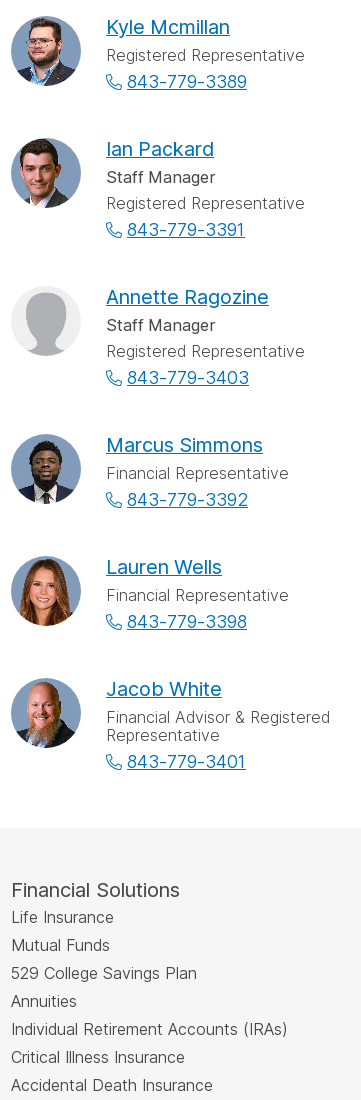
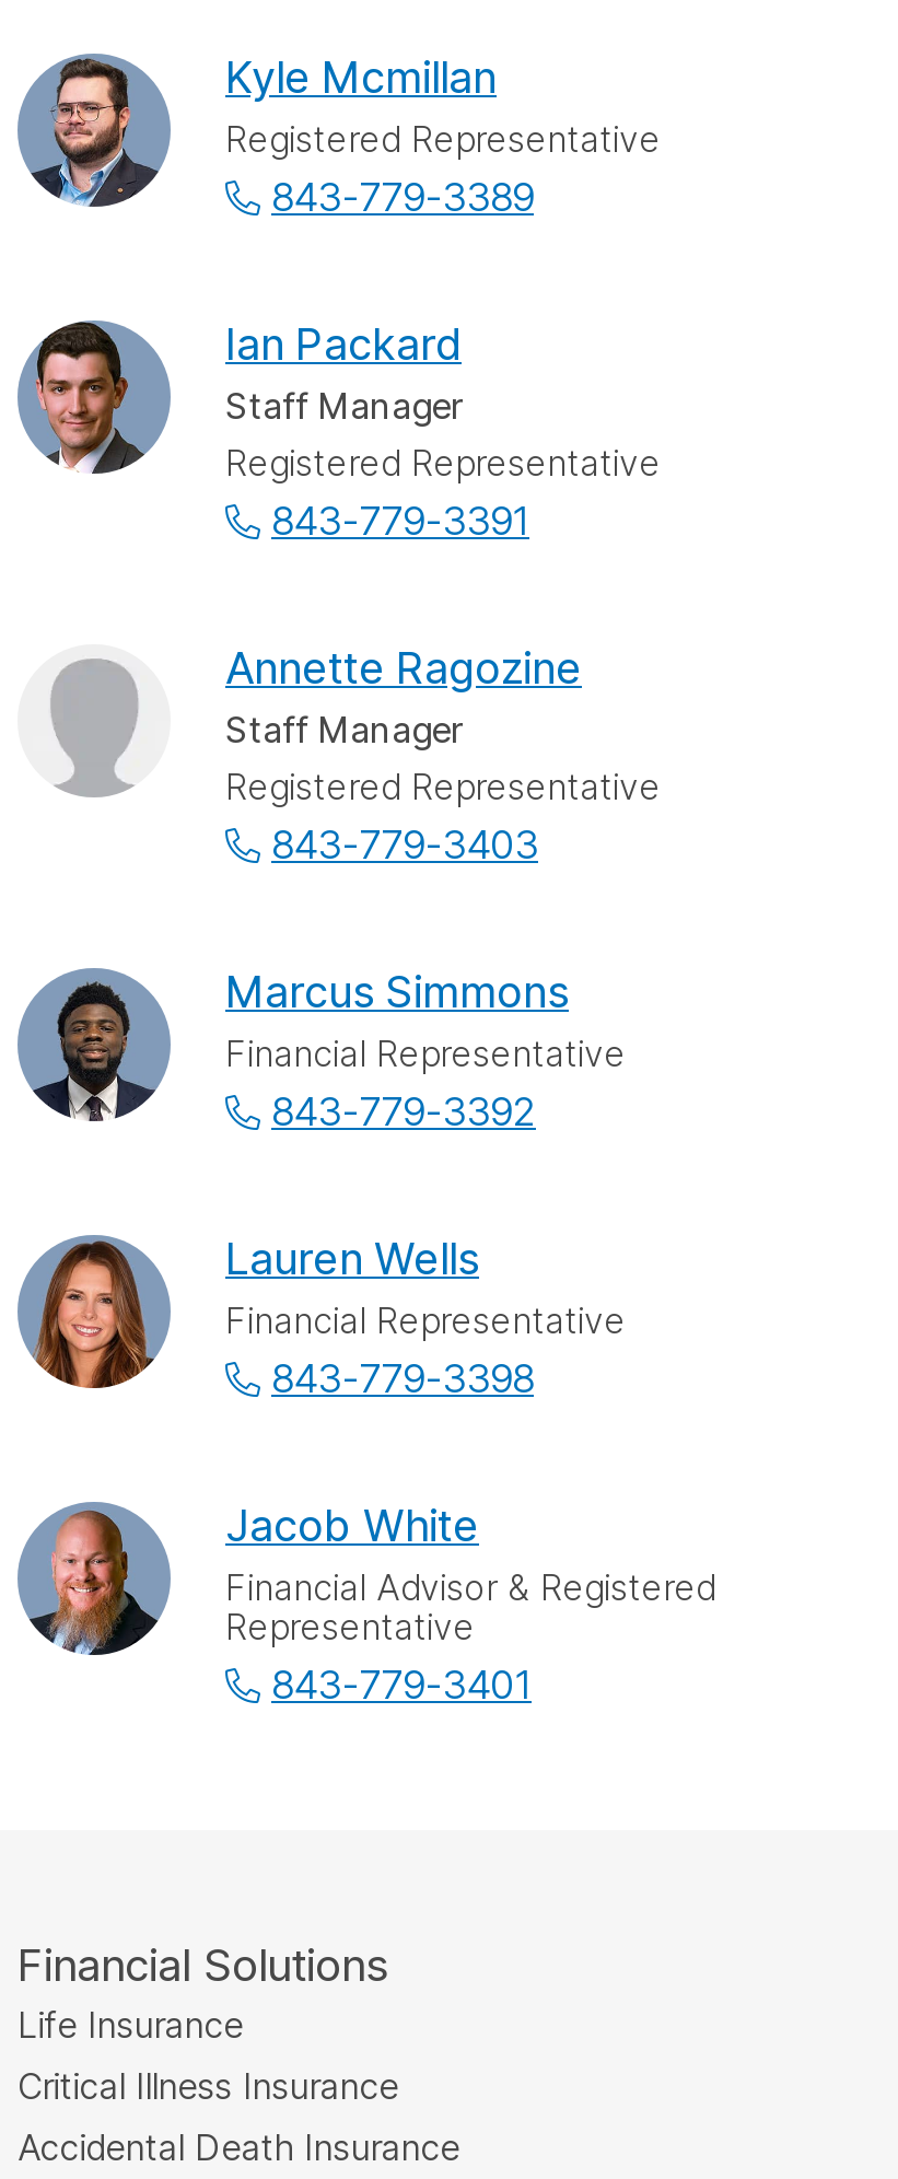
- Mutual Funds
- 529 College Savings Plan
- Annuities
- Individual Retirement Accounts (IRAs)
